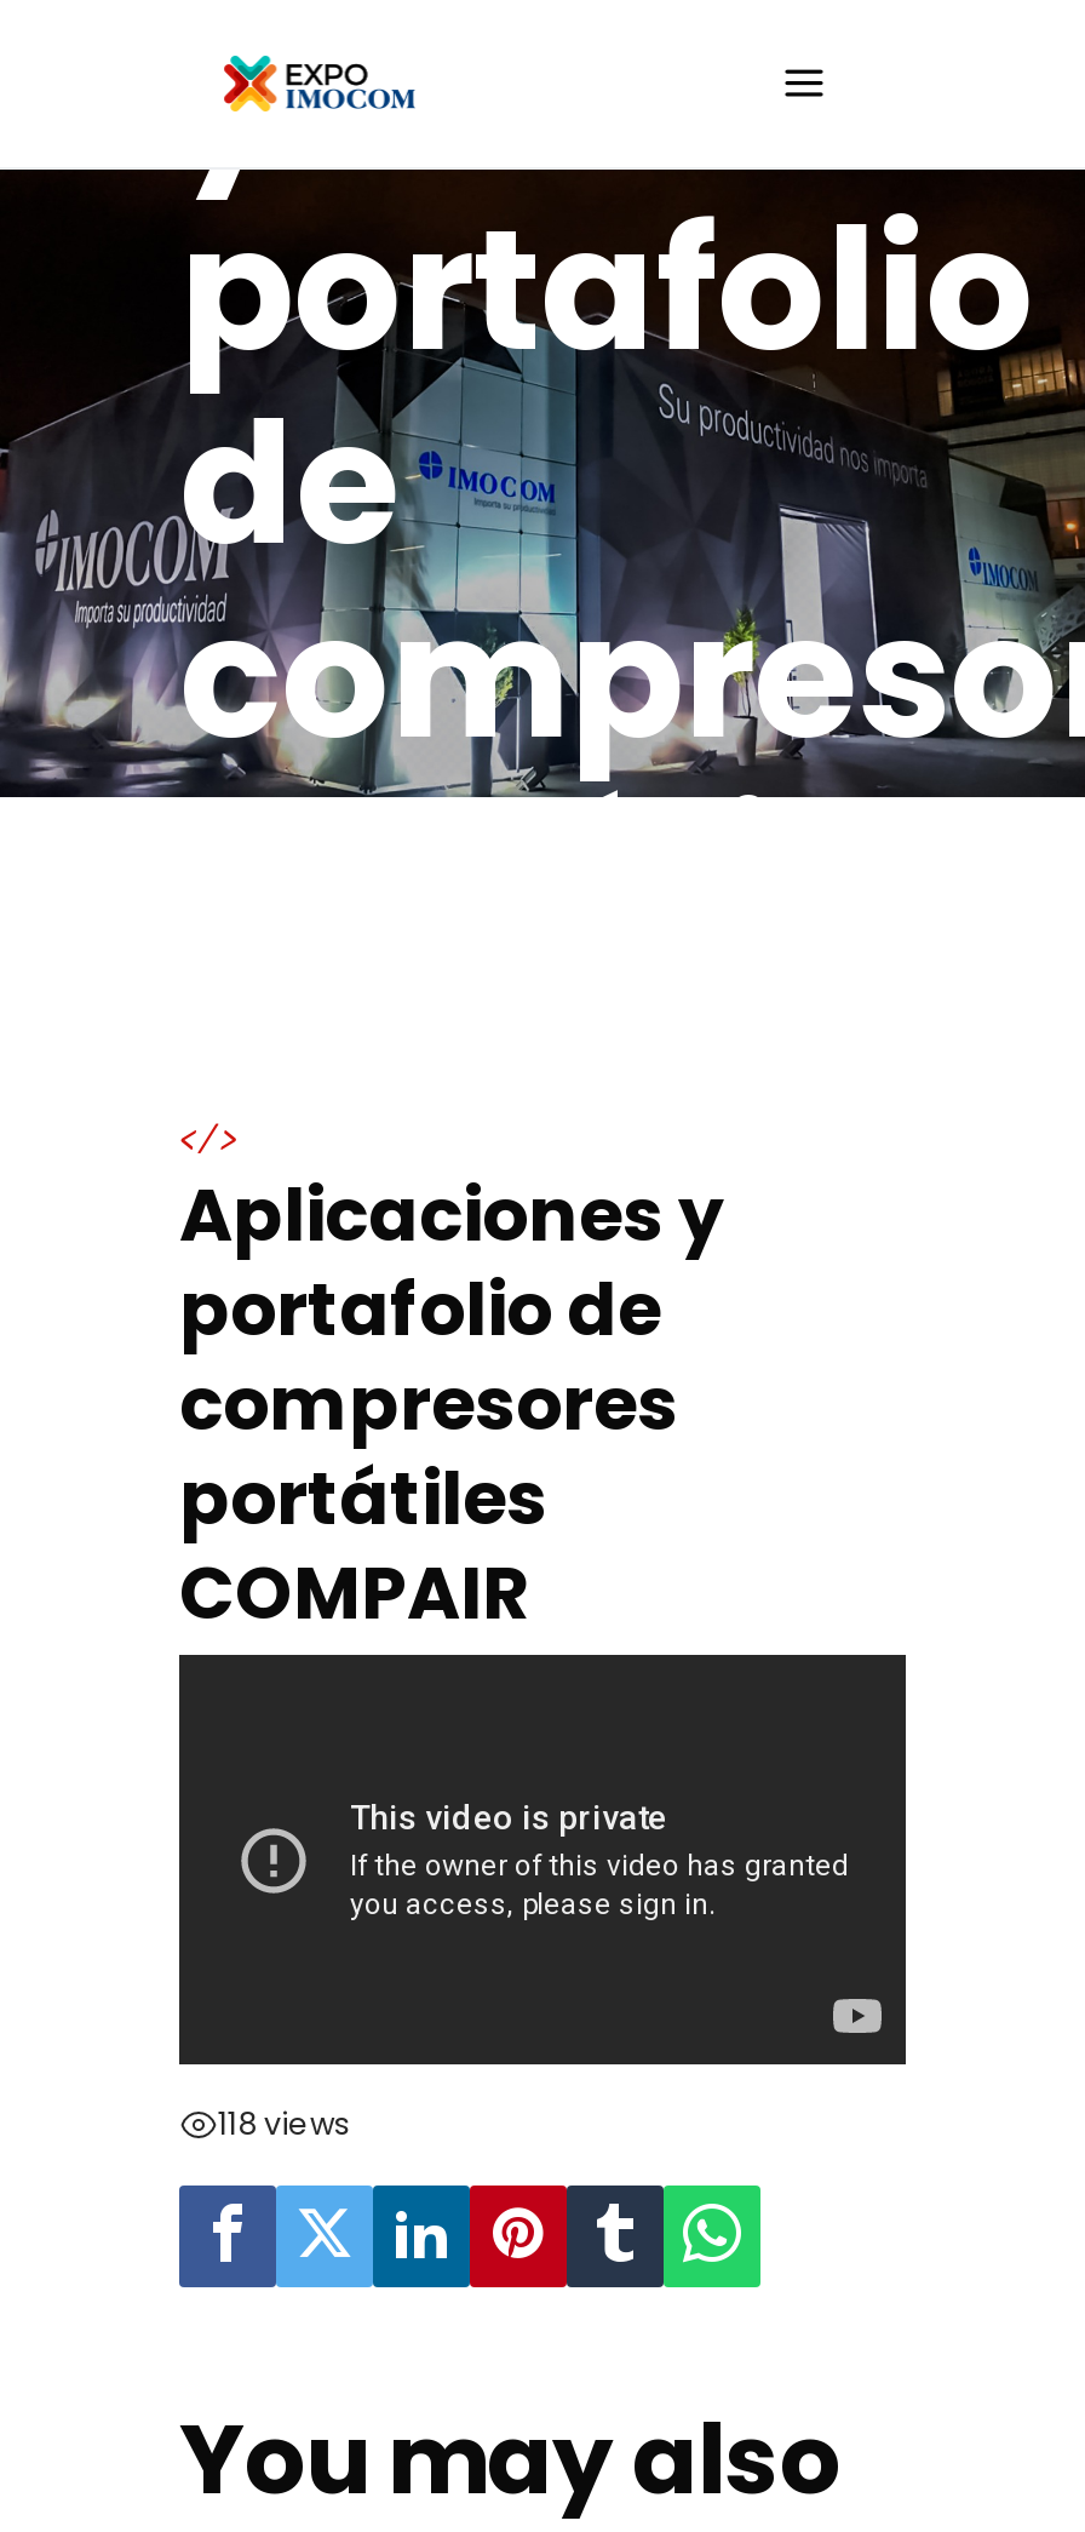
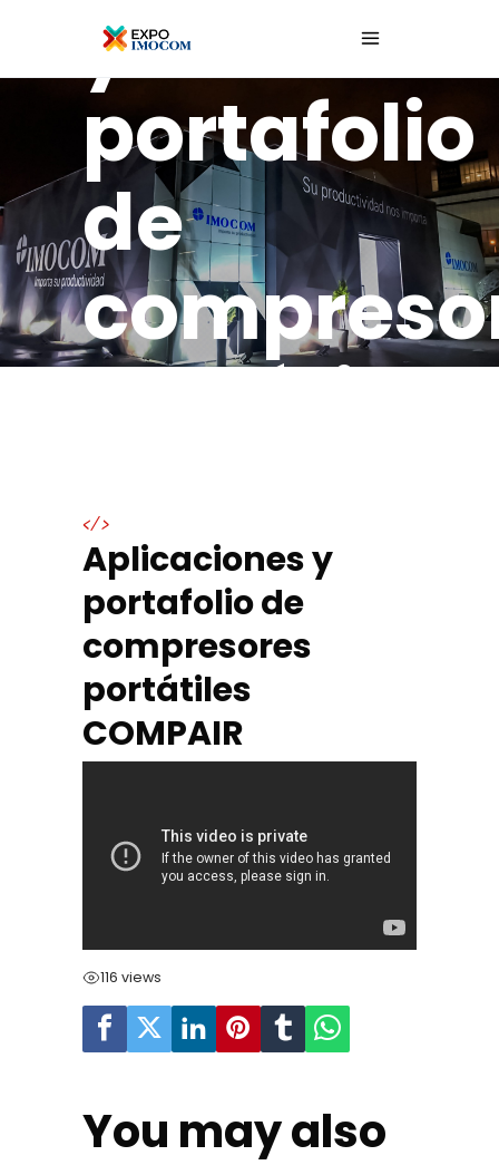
- 118 views
+ 116 views
